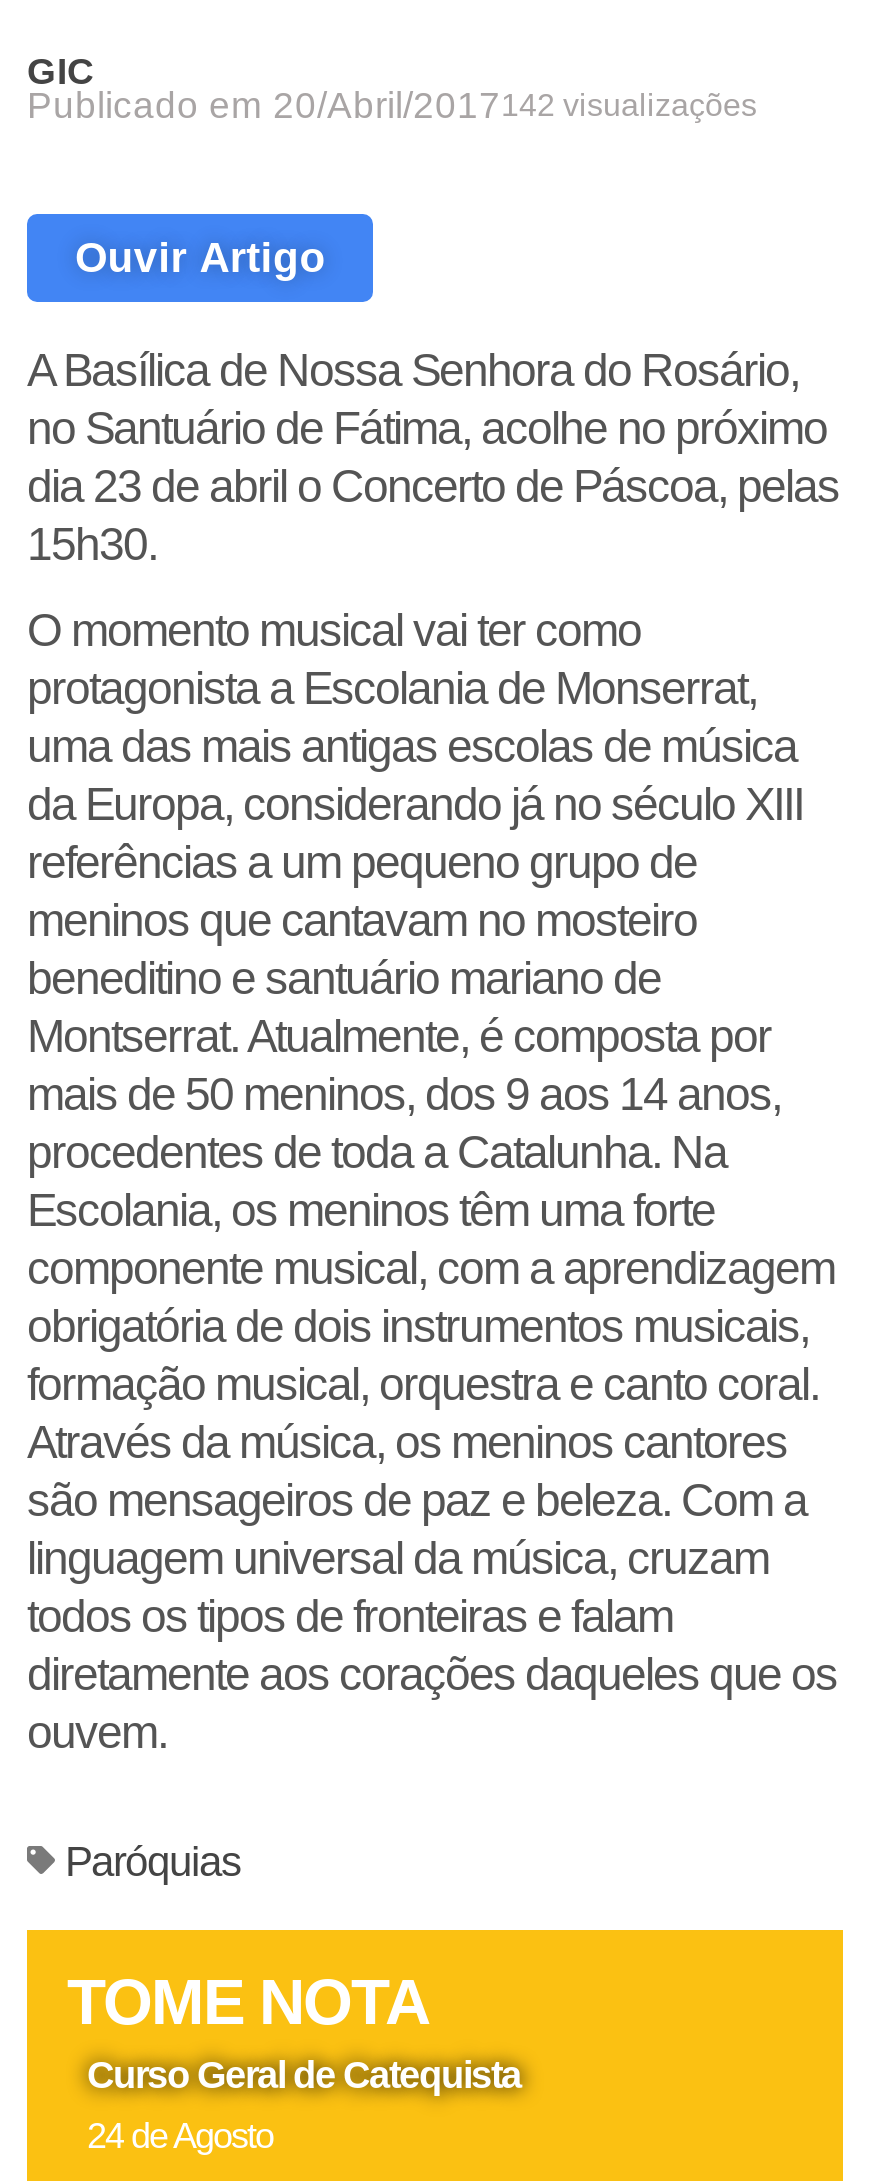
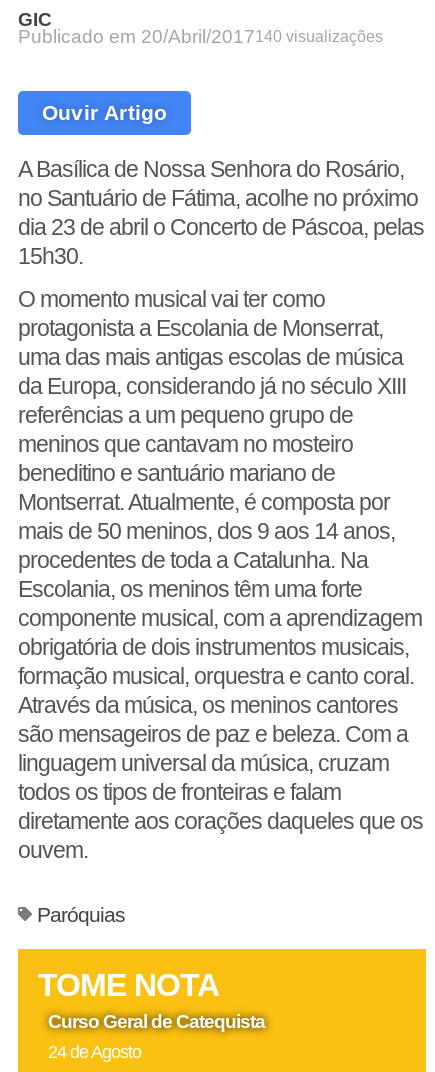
- Publicado em 20/Abril/2017142 visualizações
+ Publicado em 20/Abril/2017140 visualizações
